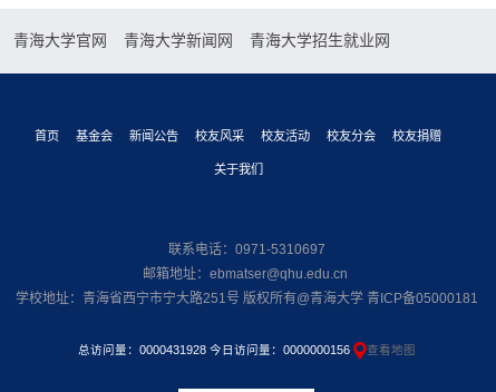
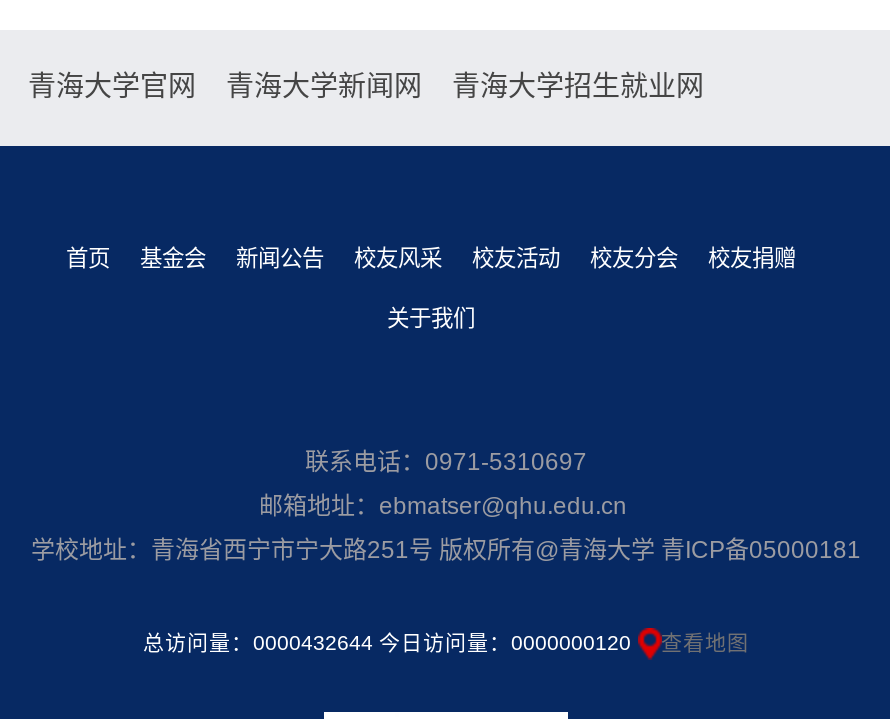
- 总访问量：0000431928 今日访问量：0000000156
+ 总访问量：0000432644 今日访问量：0000000120
